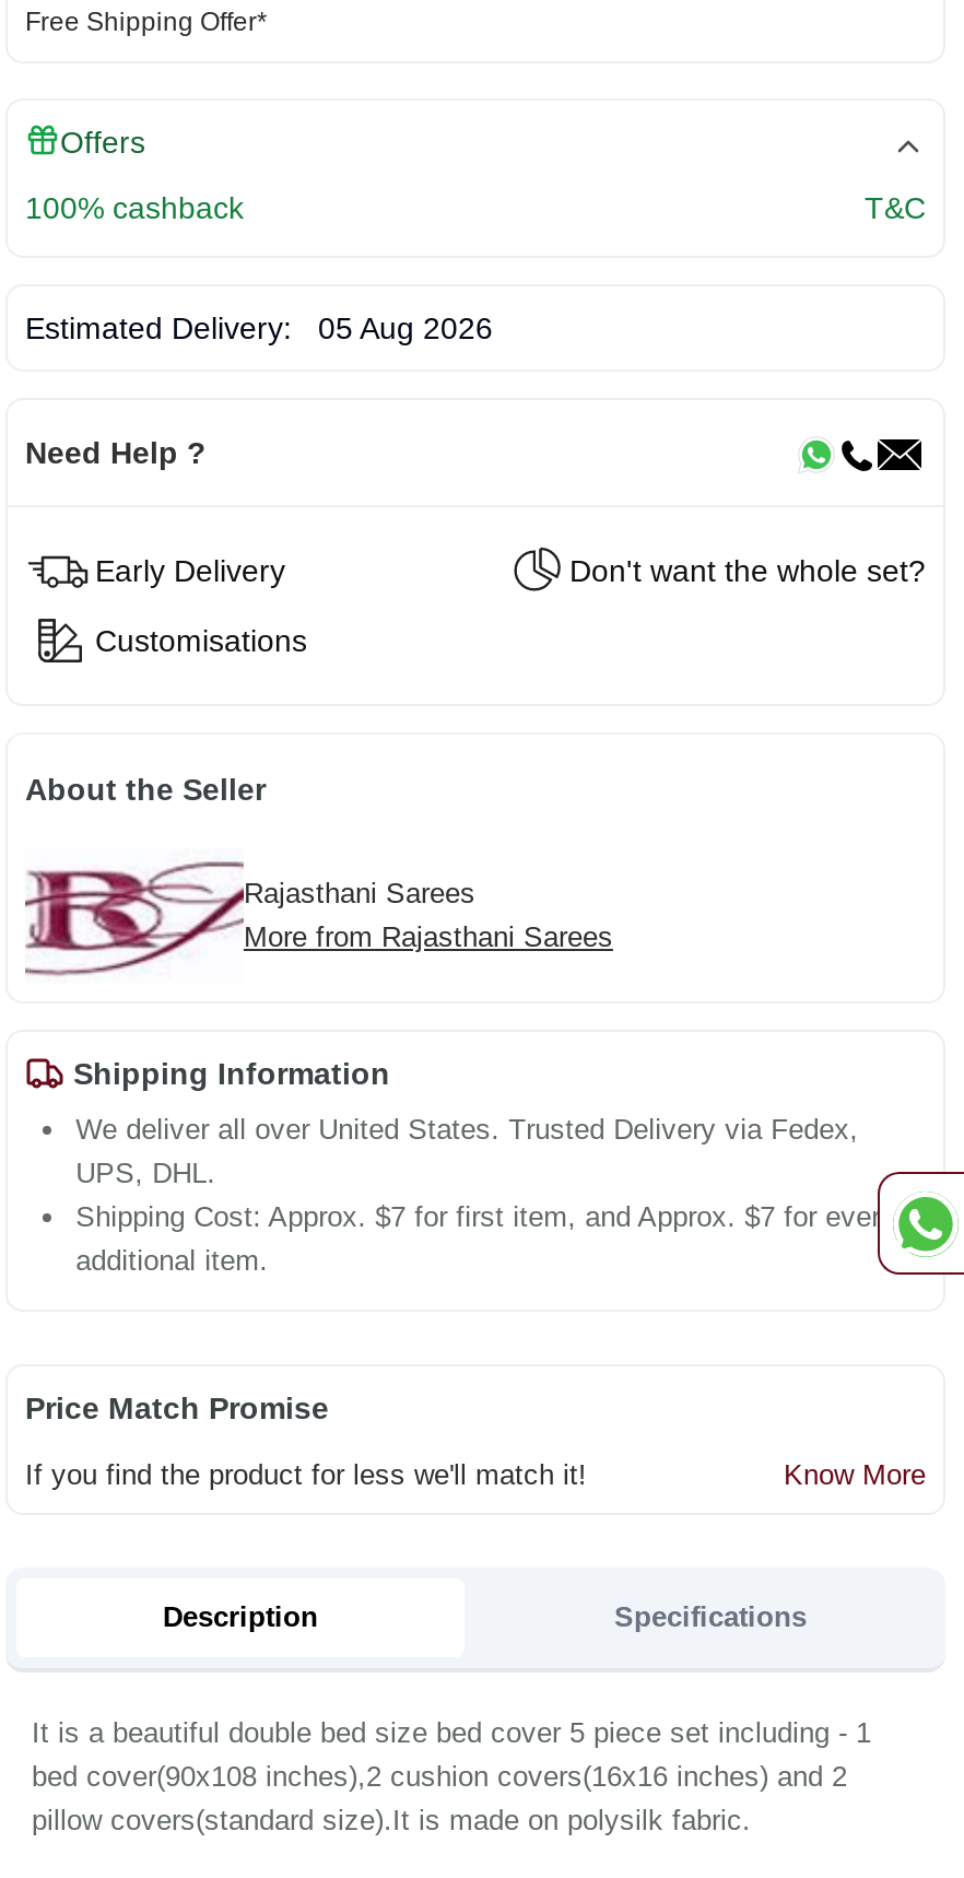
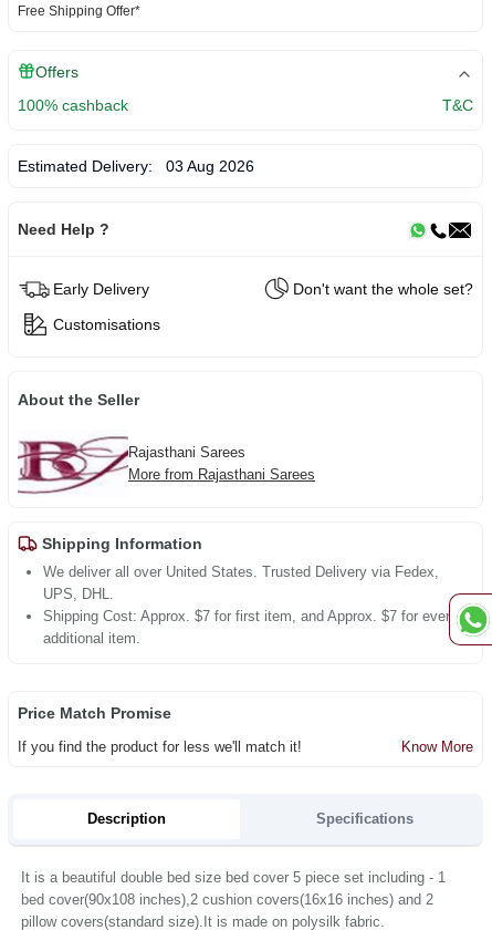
- Estimated Delivery: 05 Aug 2026
+ Estimated Delivery: 03 Aug 2026
